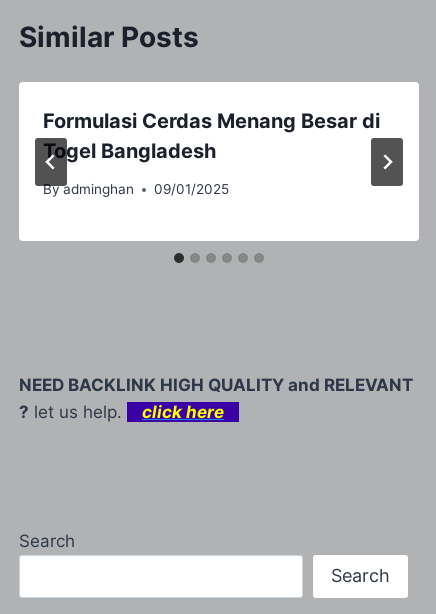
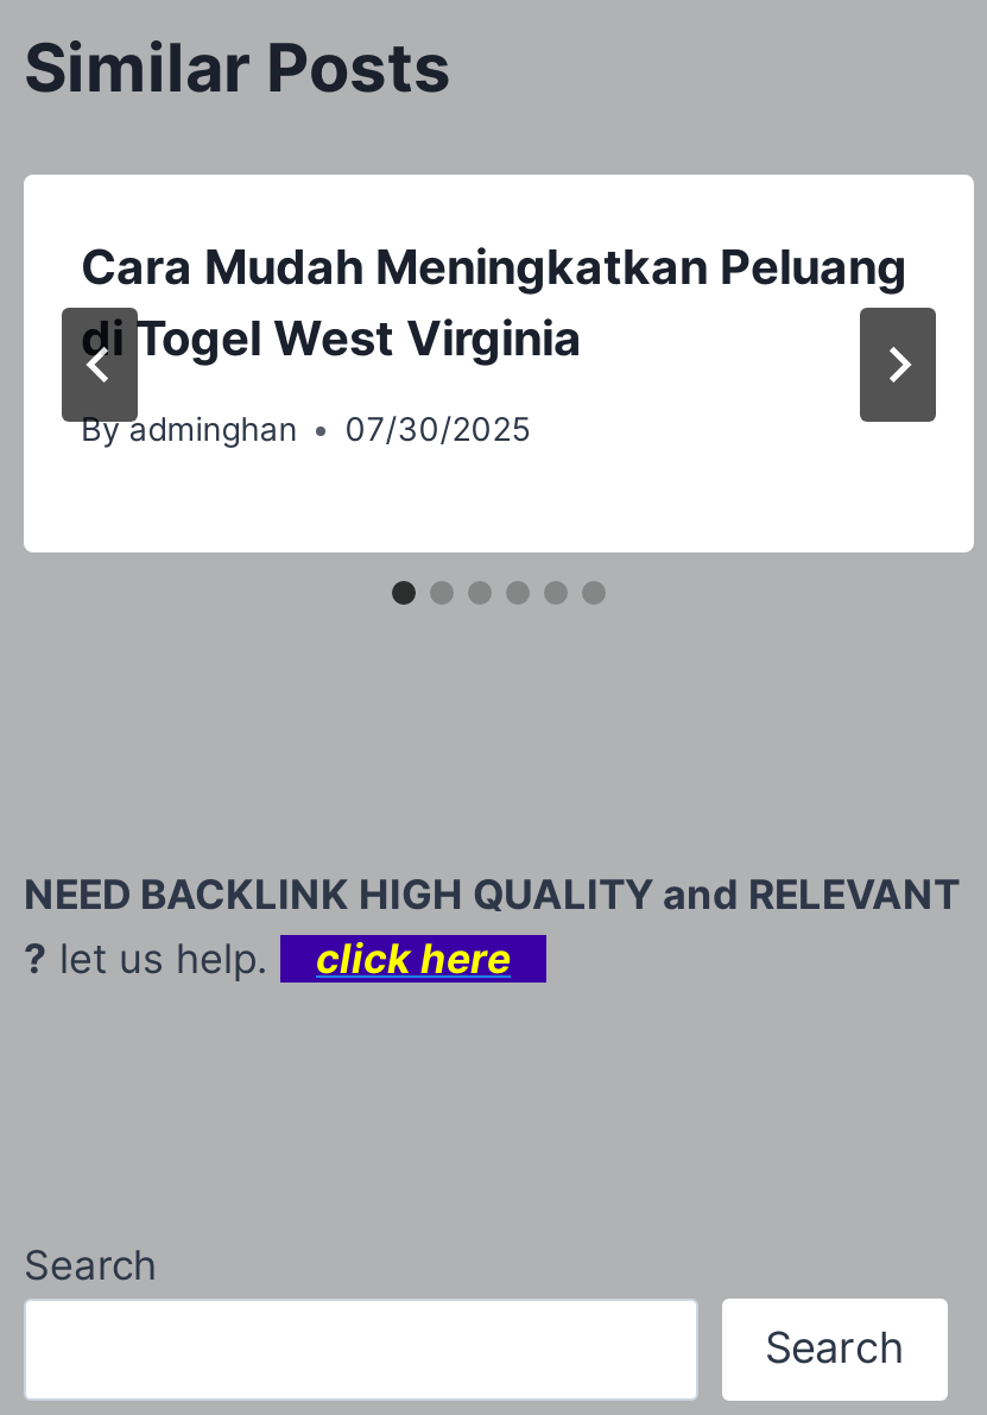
- Formulasi Cerdas Menang Besar di
- Togel Bangladesh
+ Cara Mudah Meningkatkan Peluang
+ di Togel West Virginia

- By adminghan 09/01/2025
+ By adminghan 07/30/2025
